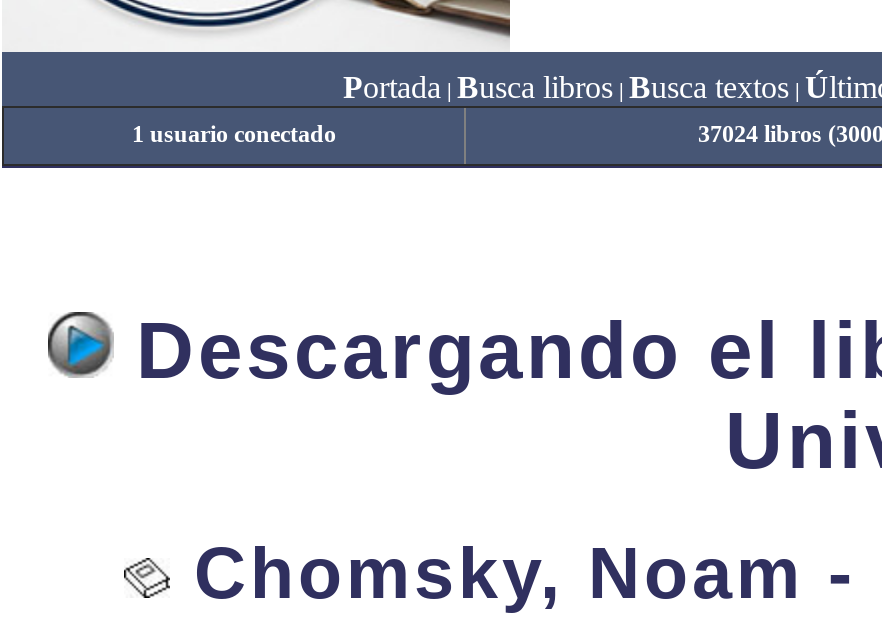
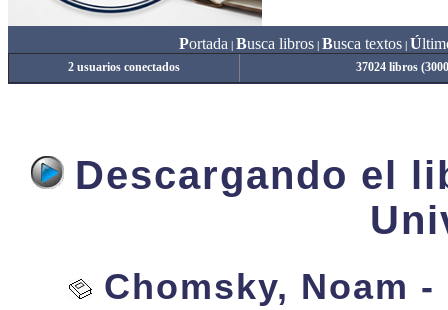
- 1 usuario conectado
+ 2 usuarios conectados
